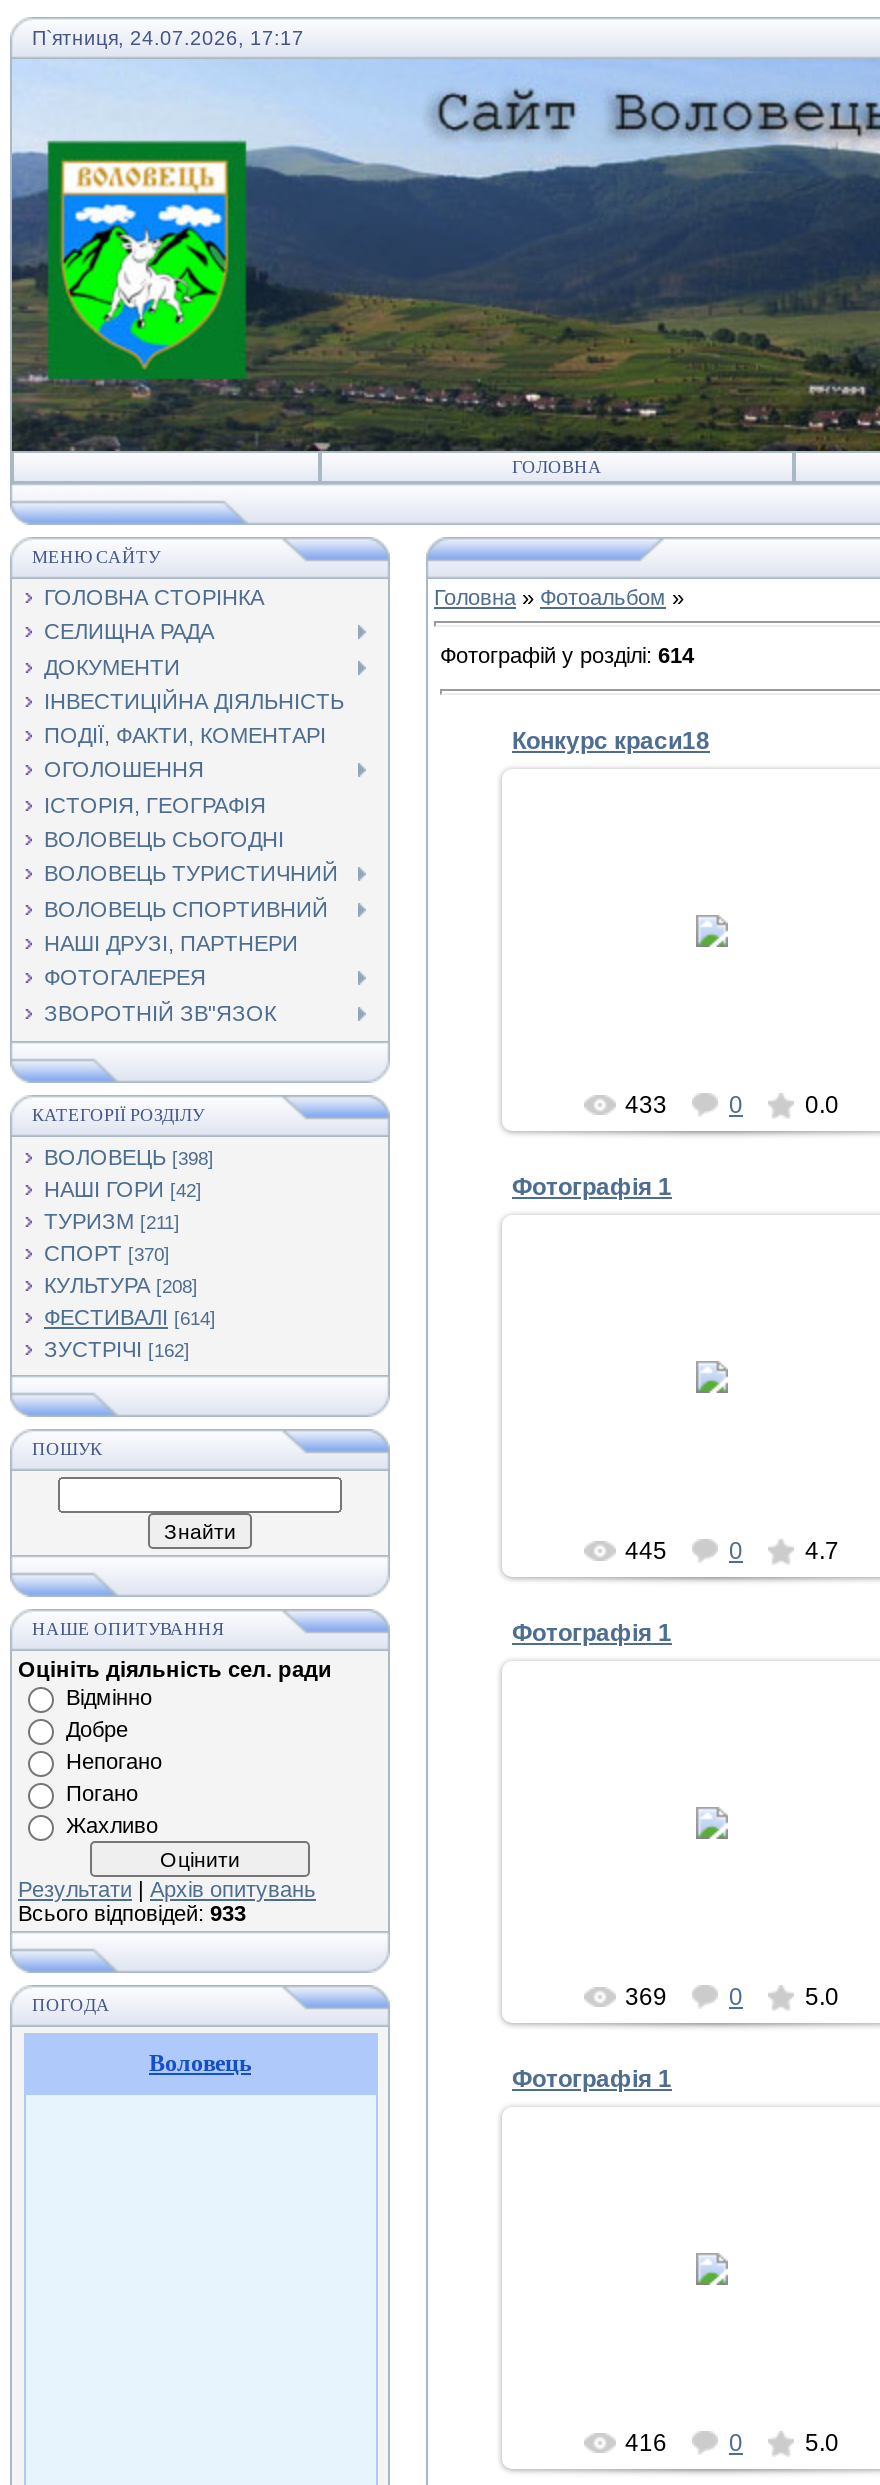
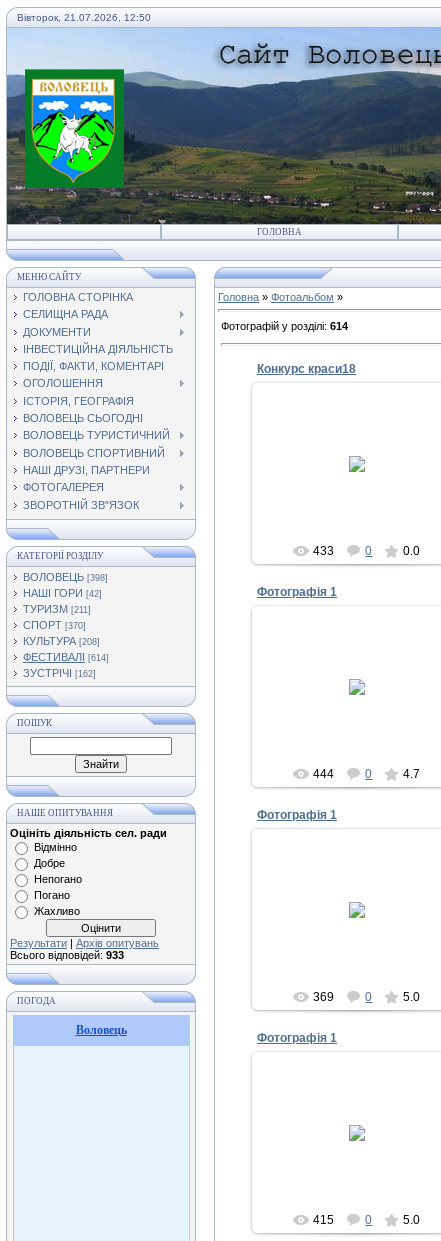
- П`ятниця, 24.07.2026, 17:17
+ Вівторок, 21.07.2026, 12:50

- 445
+ 444

- 416
+ 415
